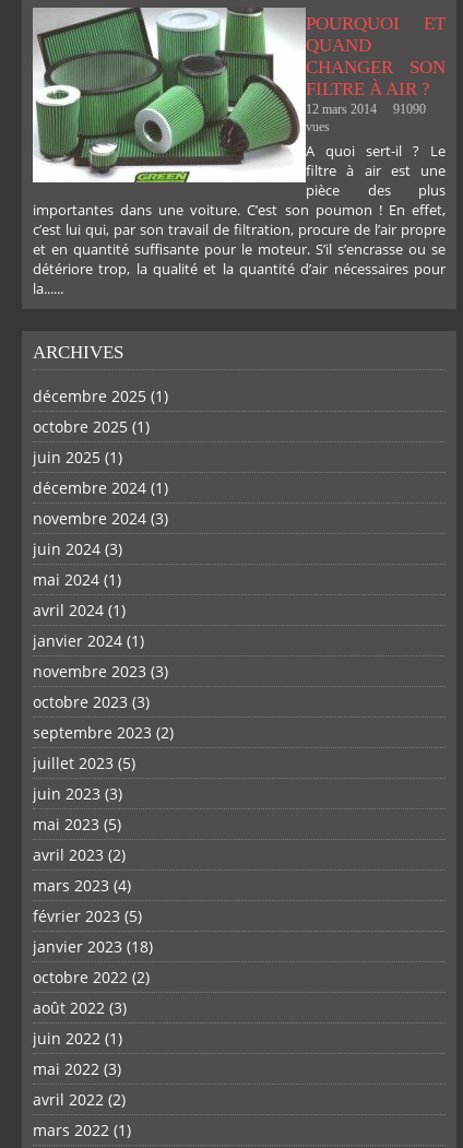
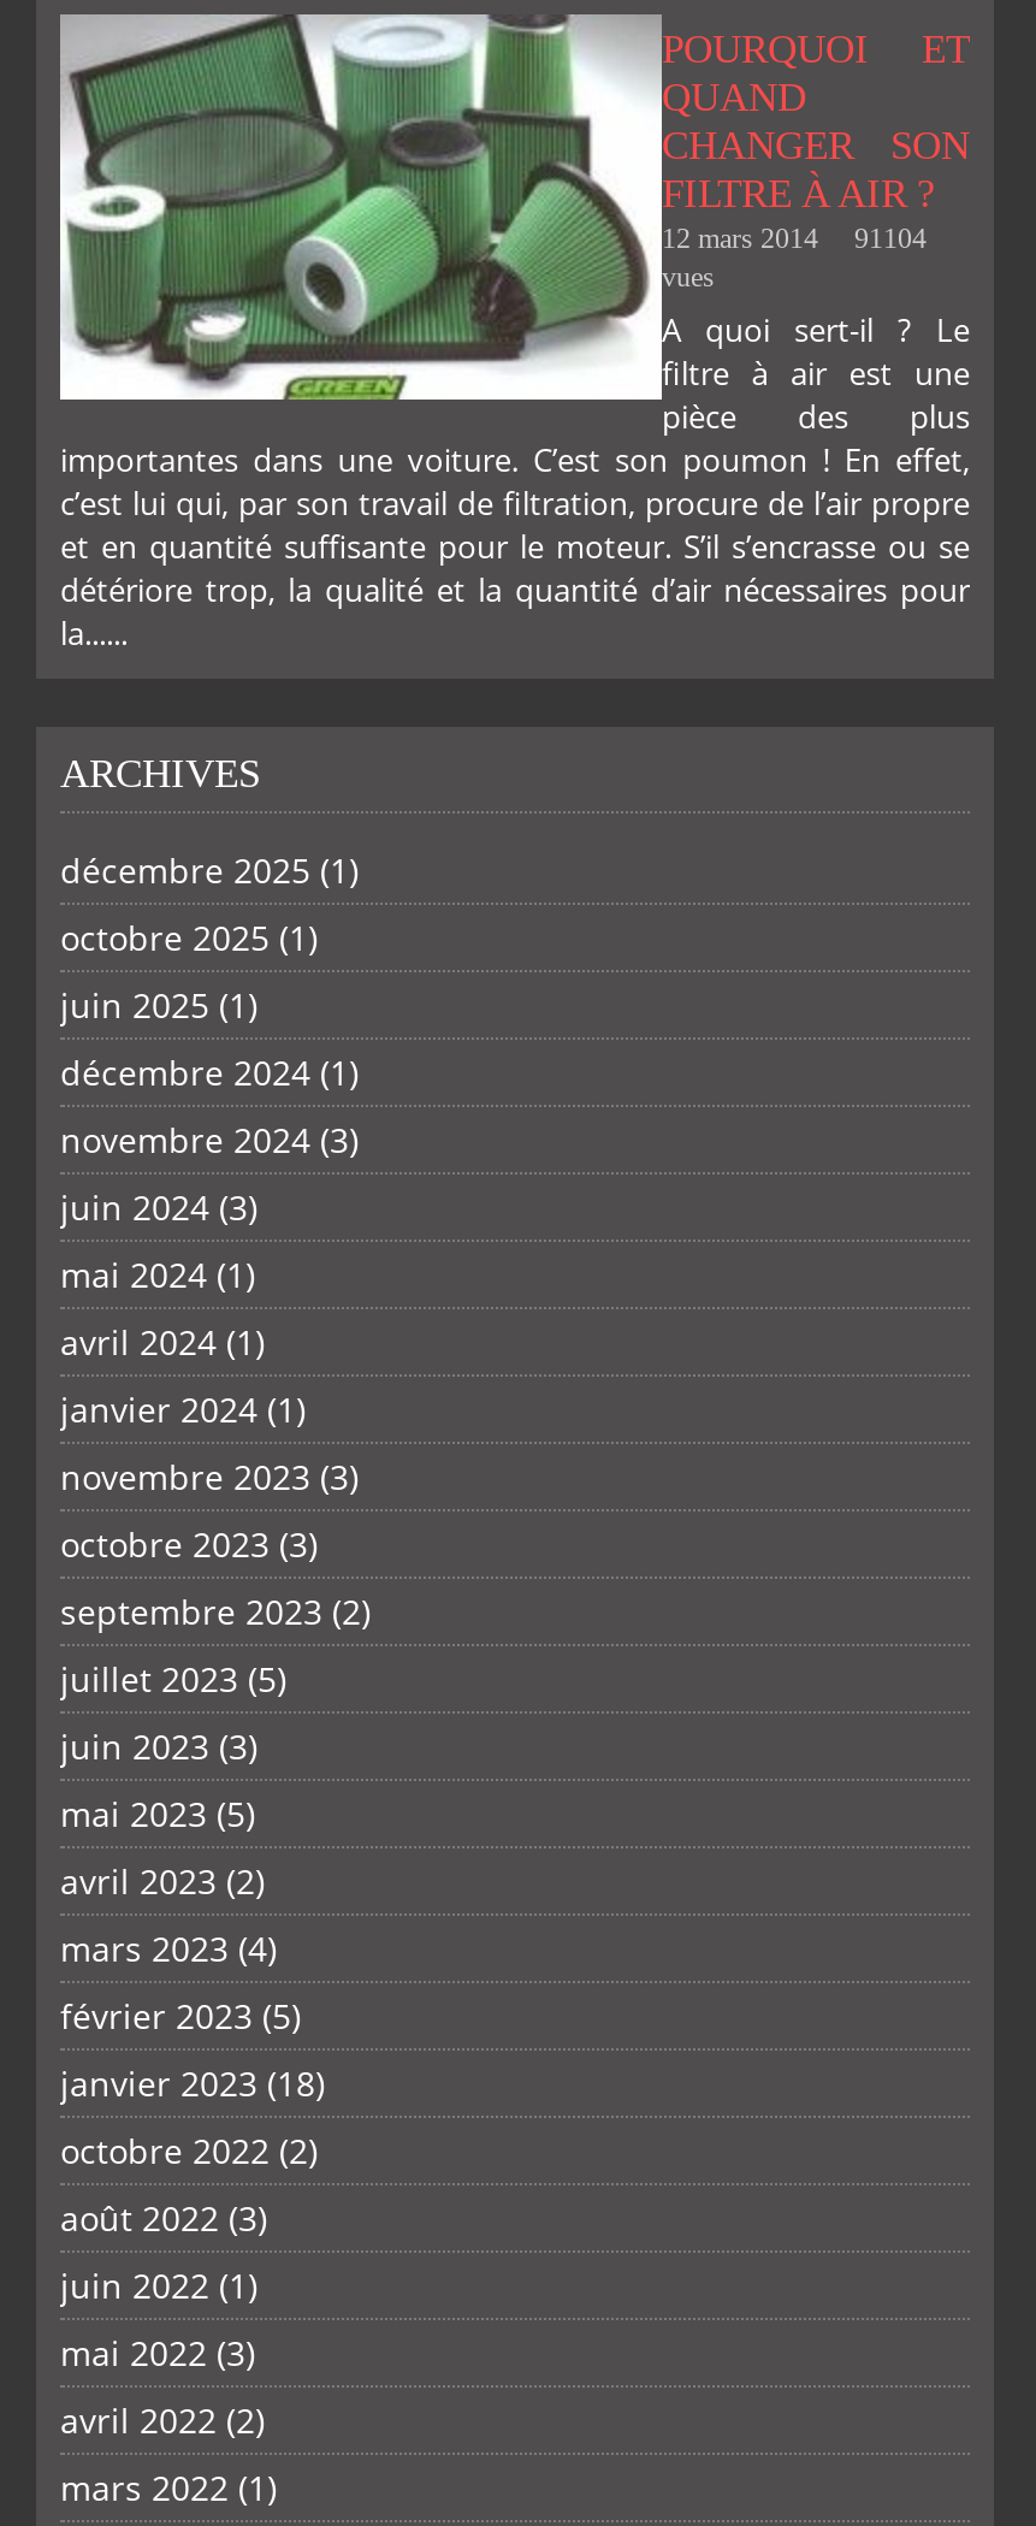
- 12 mars 2014 91090
+ 12 mars 2014 91104
